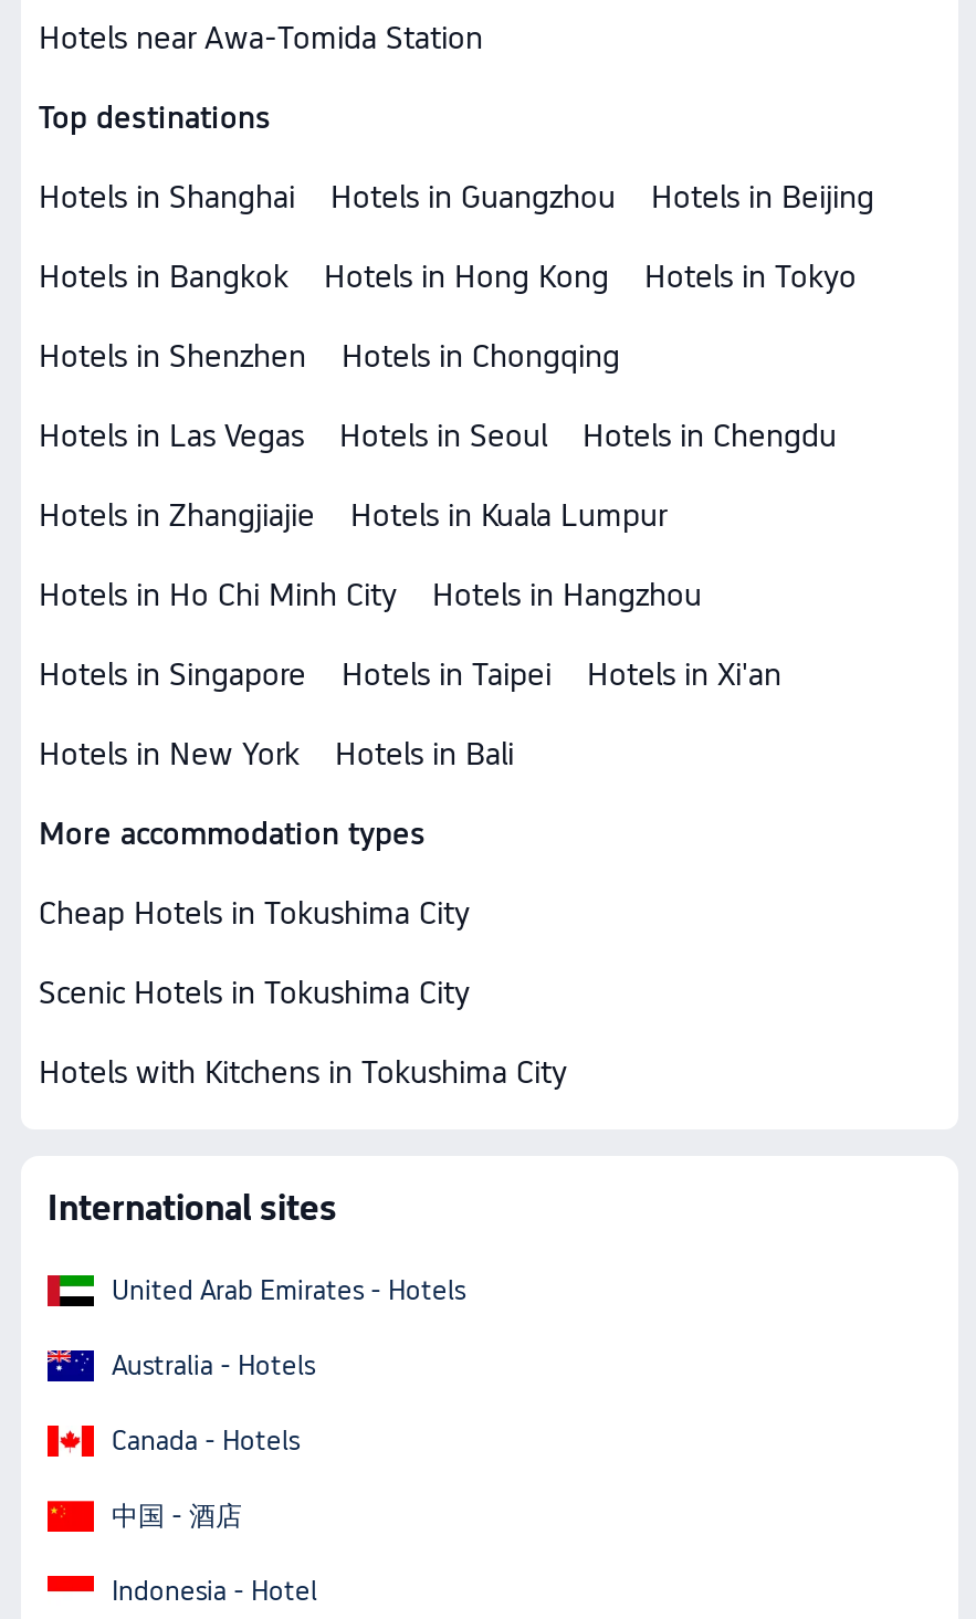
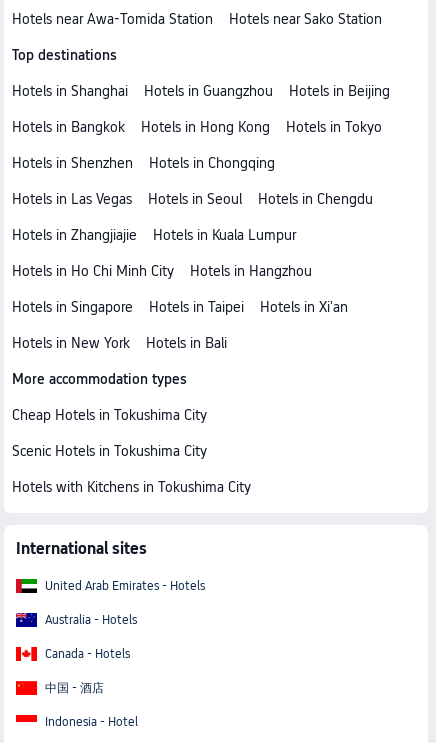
+ Hotels near Sako Station
